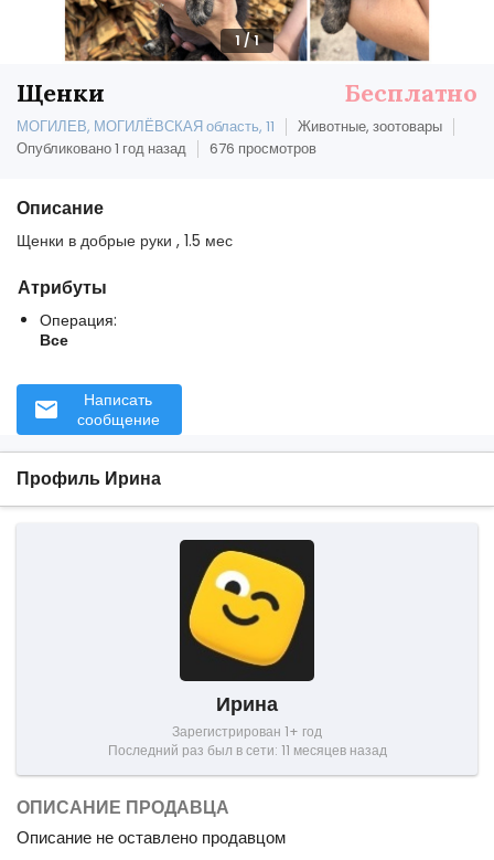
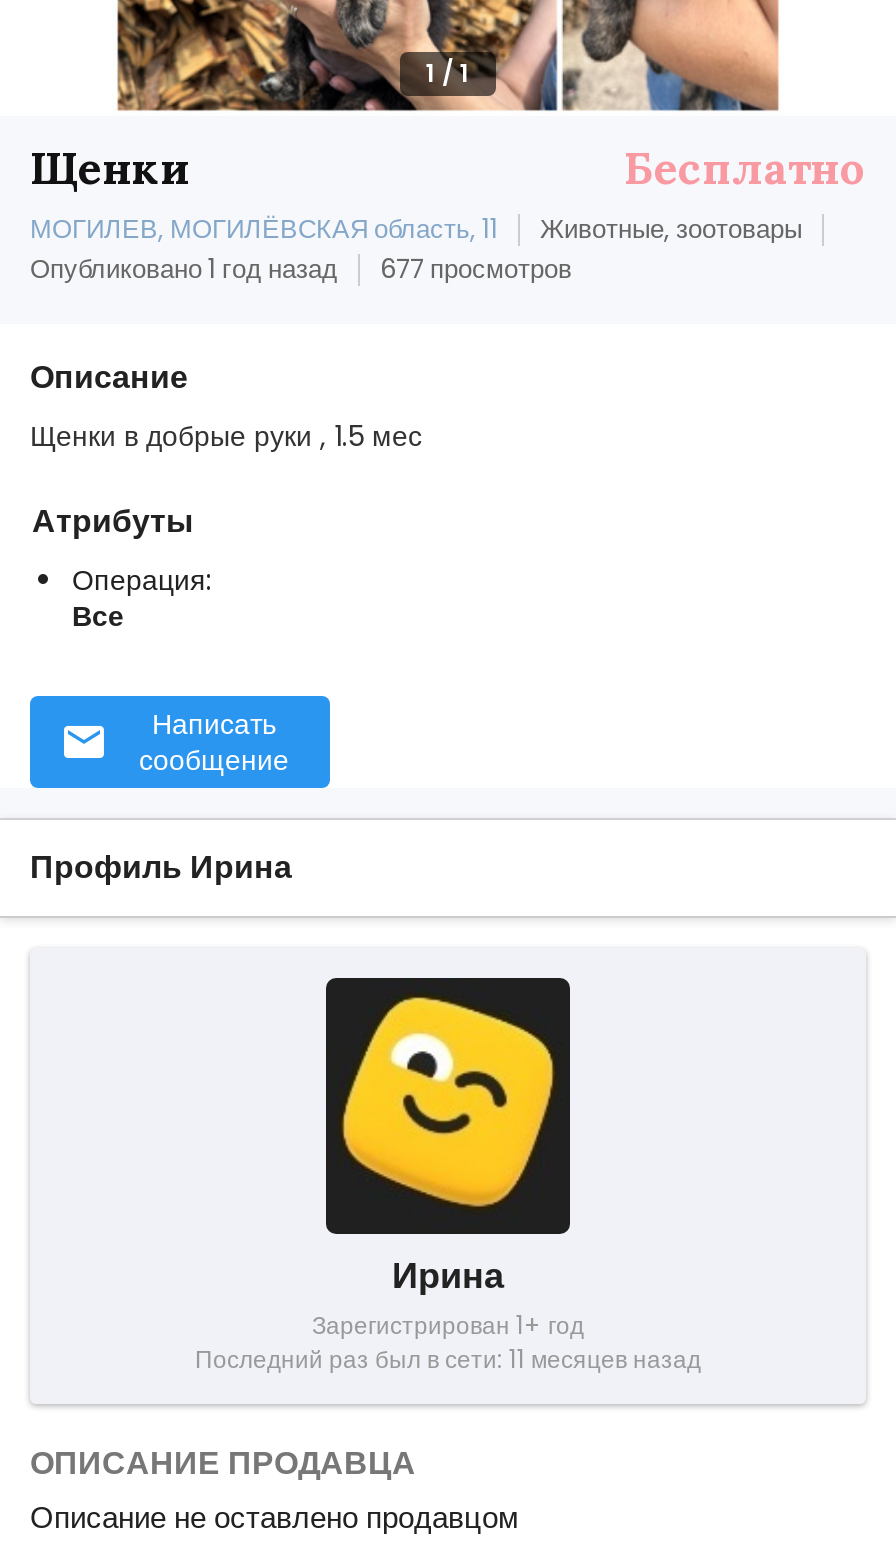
- Опубликовано 1 год назад 676 просмотров
+ Опубликовано 1 год назад 677 просмотров
